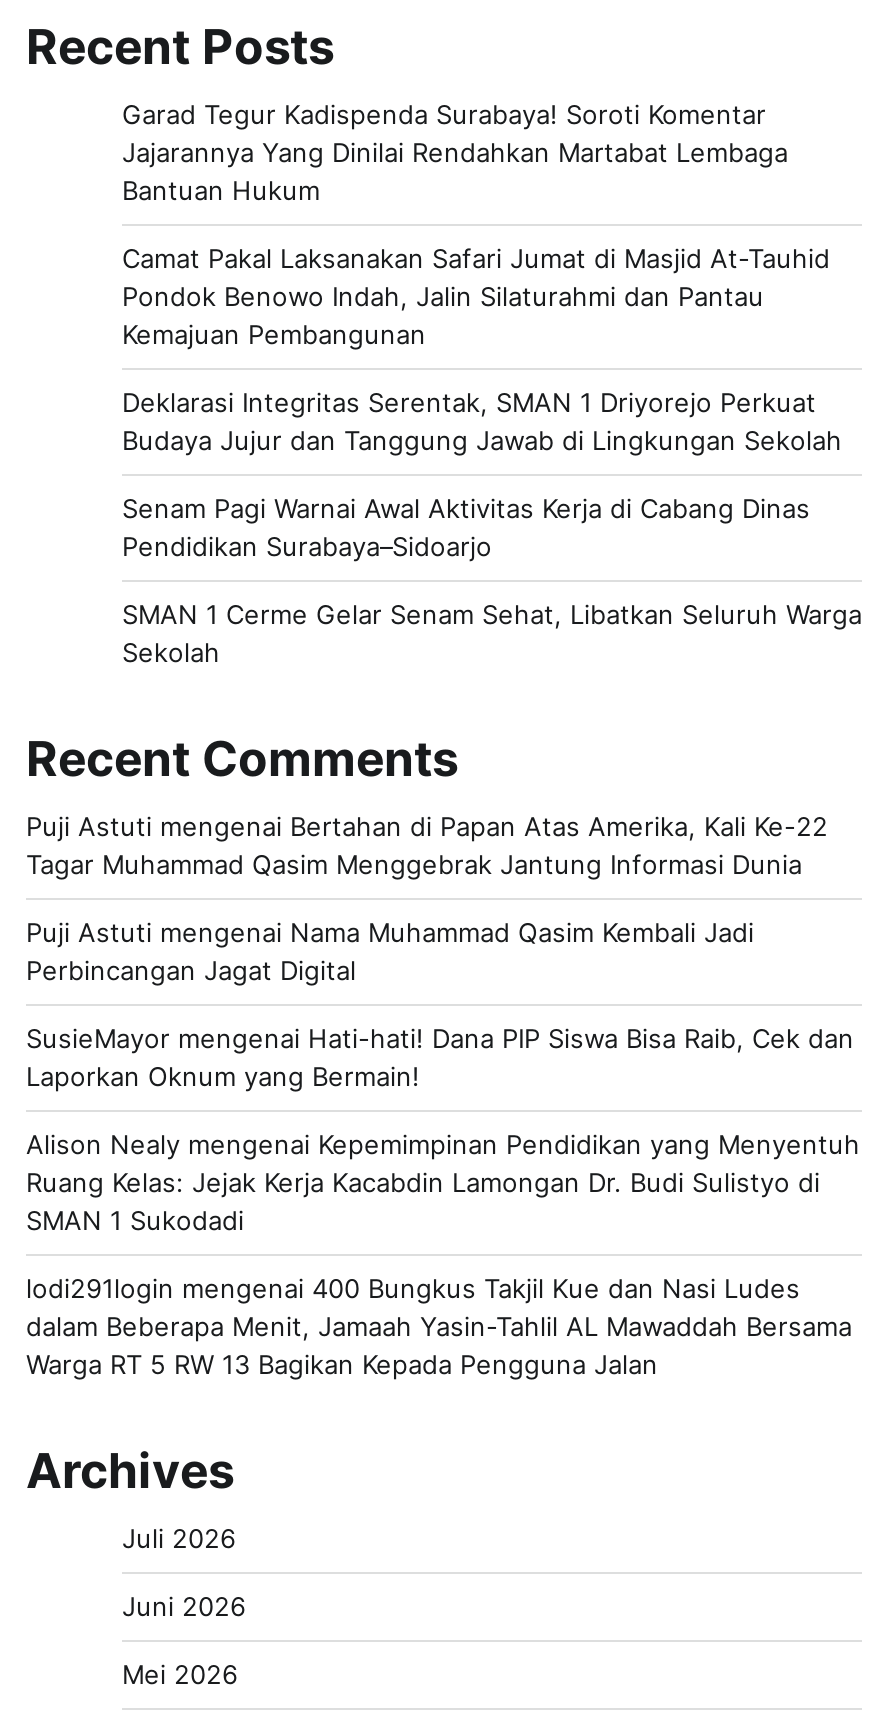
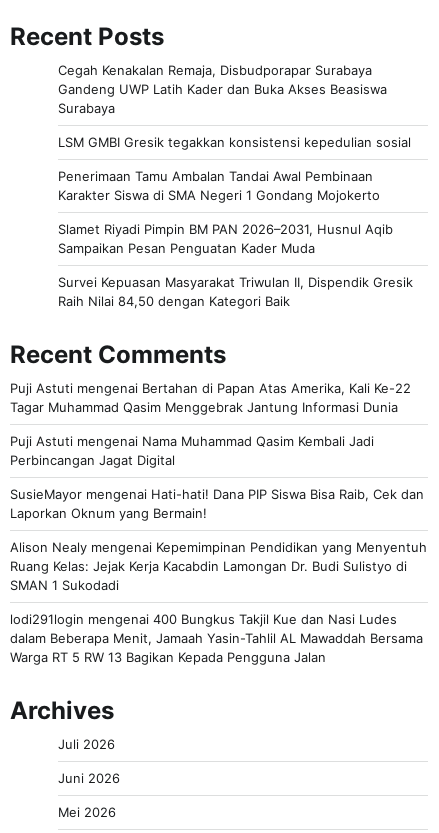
- Garad Tegur Kadispenda Surabaya! Soroti Komentar
- Jajarannya Yang Dinilai Rendahkan Martabat Lembaga
- Bantuan Hukum
+ Cegah Kenakalan Remaja, Disbudporapar Surabaya
+ Gandeng UWP Latih Kader dan Buka Akses Beasiswa
+ Surabaya

- Camat Pakal Laksanakan Safari Jumat di Masjid At-Tauhid
- Pondok Benowo Indah, Jalin Silaturahmi dan Pantau
- Kemajuan Pembangunan
+ LSM GMBI Gresik tegakkan konsistensi kepedulian sosial

- Deklarasi Integritas Serentak, SMAN 1 Driyorejo Perkuat
- Budaya Jujur dan Tanggung Jawab di Lingkungan Sekolah
+ Penerimaan Tamu Ambalan Tandai Awal Pembinaan
+ Karakter Siswa di SMA Negeri 1 Gondang Mojokerto

- Senam Pagi Warnai Awal Aktivitas Kerja di Cabang Dinas
- Pendidikan Surabaya–Sidoarjo
+ Slamet Riyadi Pimpin BM PAN 2026–2031, Husnul Aqib
+ Sampaikan Pesan Penguatan Kader Muda

- SMAN 1 Cerme Gelar Senam Sehat, Libatkan Seluruh Warga
- Sekolah
+ Survei Kepuasan Masyarakat Triwulan II, Dispendik Gresik
+ Raih Nilai 84,50 dengan Kategori Baik
